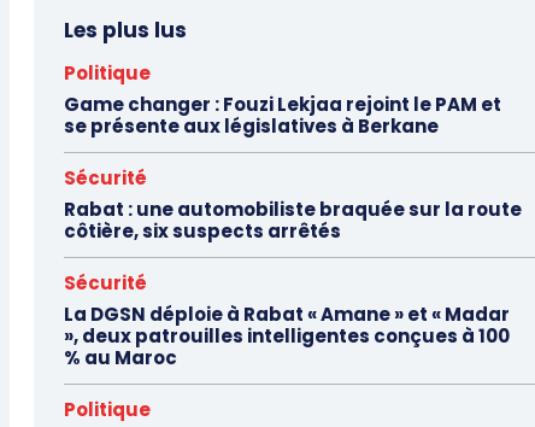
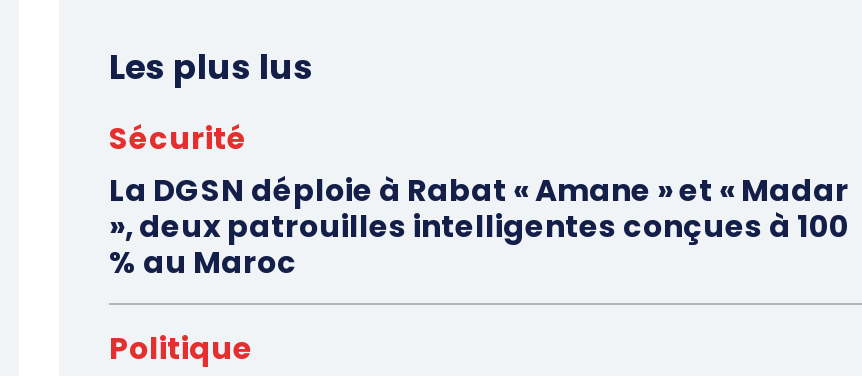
- Politique
- Game changer : Fouzi Lekjaa rejoint le PAM et
- se présente aux législatives à Berkane
- Sécurité
- Rabat : une automobiliste braquée sur la route
- côtière, six suspects arrêtés
